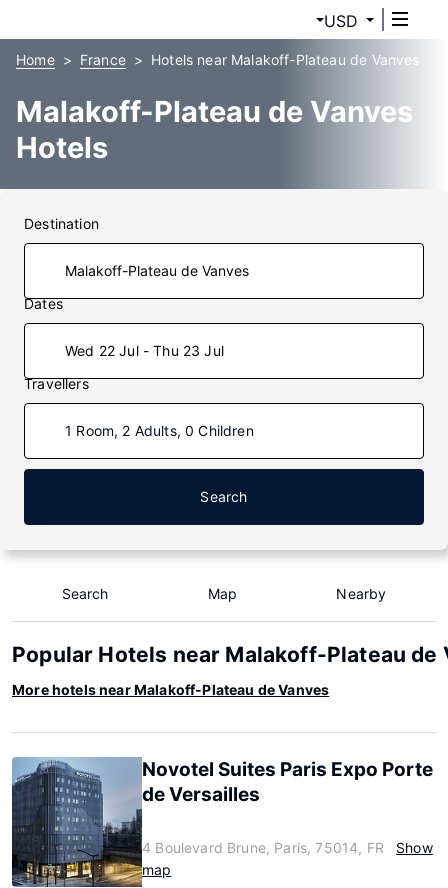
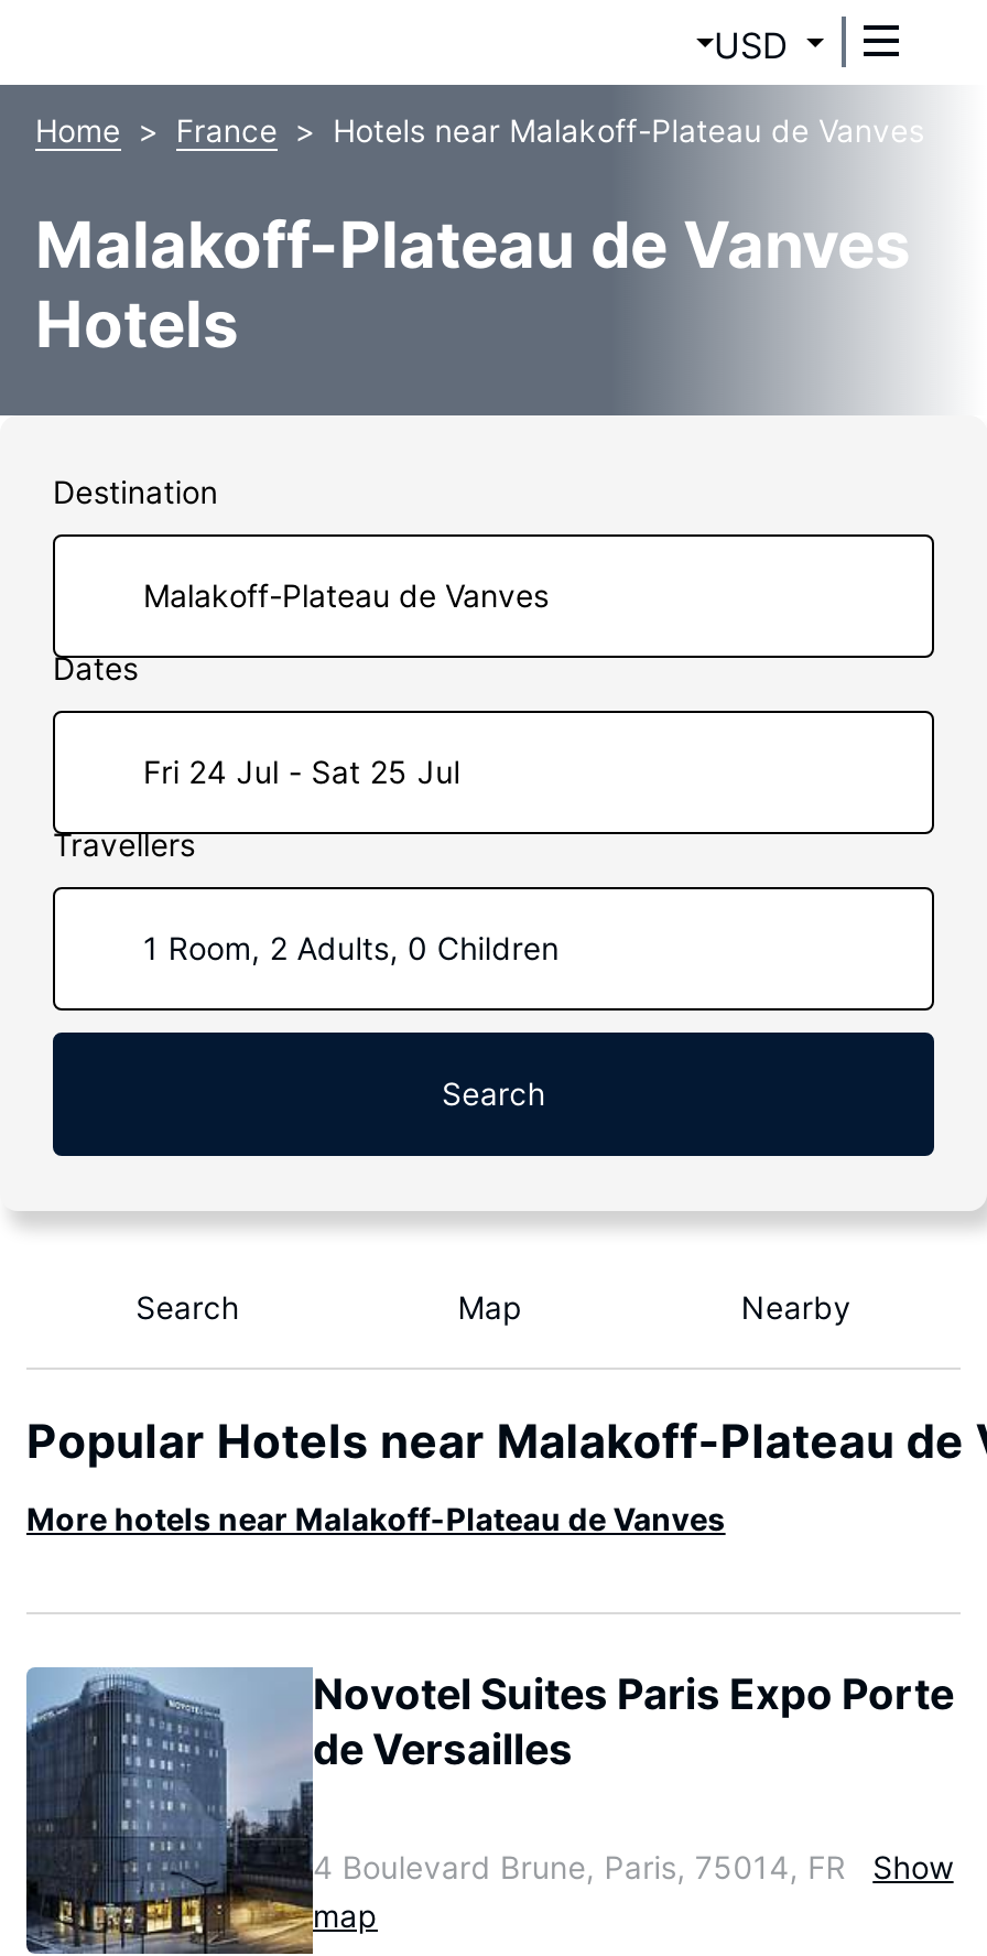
- Wed 22 Jul - Thu 23 Jul
+ Fri 24 Jul - Sat 25 Jul
